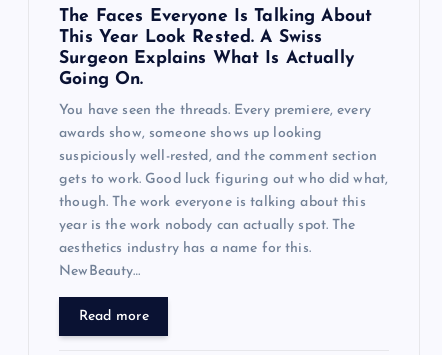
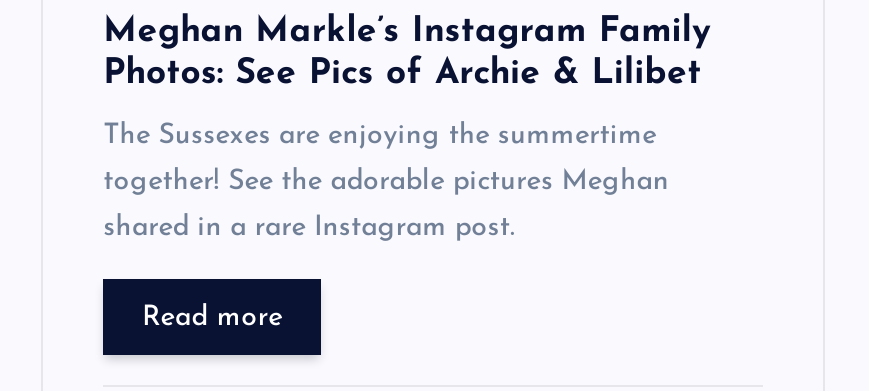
- The Faces Everyone Is Talking About
- This Year Look Rested. A Swiss
- Surgeon Explains What Is Actually
- Going On.
- You have seen the threads. Every premiere, every
- awards show, someone shows up looking
- suspiciously well-rested, and the comment section
- gets to work. Good luck figuring out who did what,
- though. The work everyone is talking about this
- year is the work nobody can actually spot. The
- aesthetics industry has a name for this.
- NewBeauty…
+ Meghan Markle’s Instagram Family
+ Photos: See Pics of Archie & Lilibet
+ The Sussexes are enjoying the summertime
+ together! See the adorable pictures Meghan
+ shared in a rare Instagram post.
